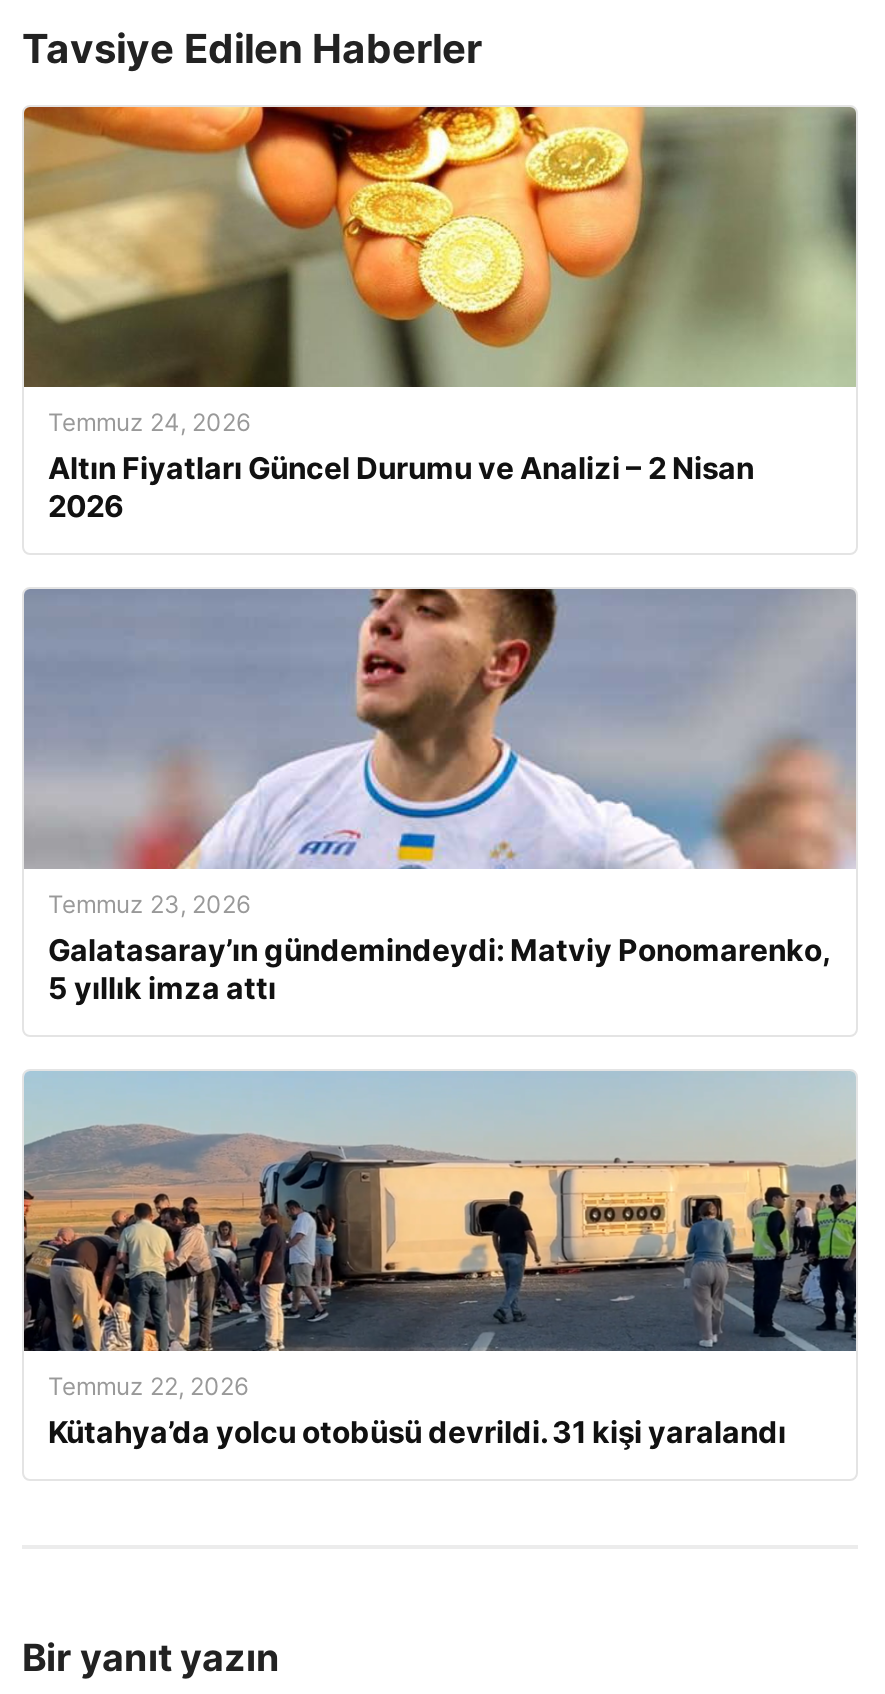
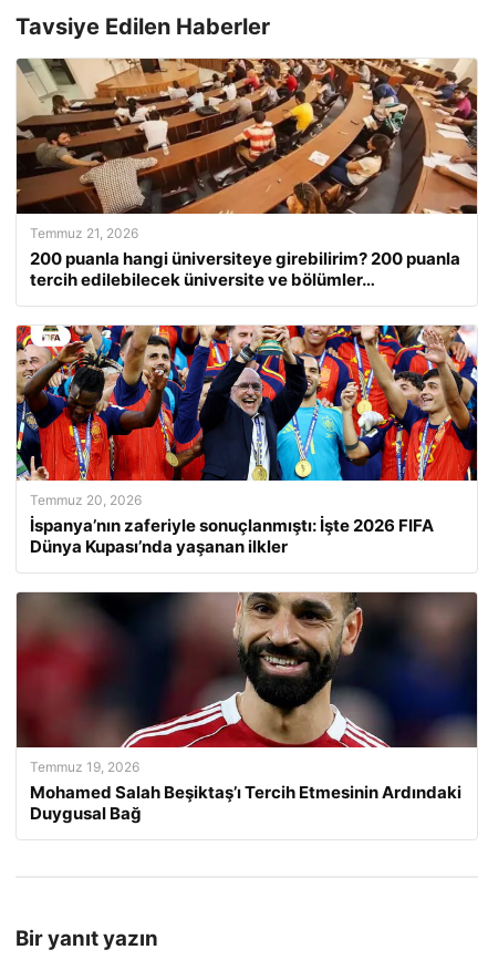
- [image]
- Temmuz 24, 2026
- Altın Fiyatları Güncel Durumu ve Analizi – 2 Nisan
- 2026
+ [image]
+ Temmuz 21, 2026
+ 200 puanla hangi üniversiteye girebilirim? 200 puanla
+ tercih edilebilecek üniversite ve bölümler…

- [image]
- Temmuz 23, 2026
- Galatasaray’ın gündemindeydi: Matviy Ponomarenko,
- 5 yıllık imza attı
+ [image]
+ Temmuz 20, 2026
+ İspanya’nın zaferiyle sonuçlanmıştı: İşte 2026 FIFA
+ Dünya Kupası’nda yaşanan ilkler

- [image]
- Temmuz 22, 2026
- Kütahya’da yolcu otobüsü devrildi. 31 kişi yaralandı
+ [image]
+ Temmuz 19, 2026
+ Mohamed Salah Beşiktaş’ı Tercih Etmesinin Ardındaki
+ Duygusal Bağ
